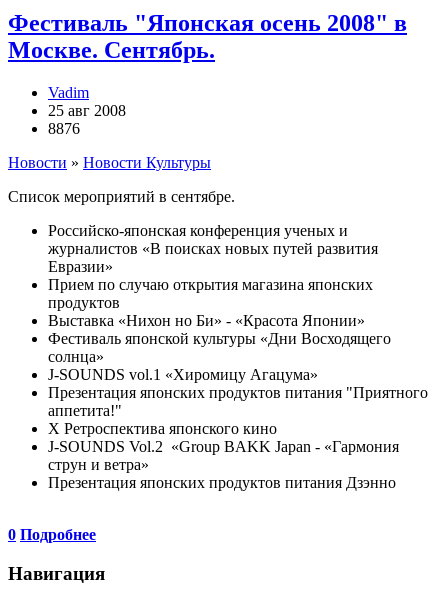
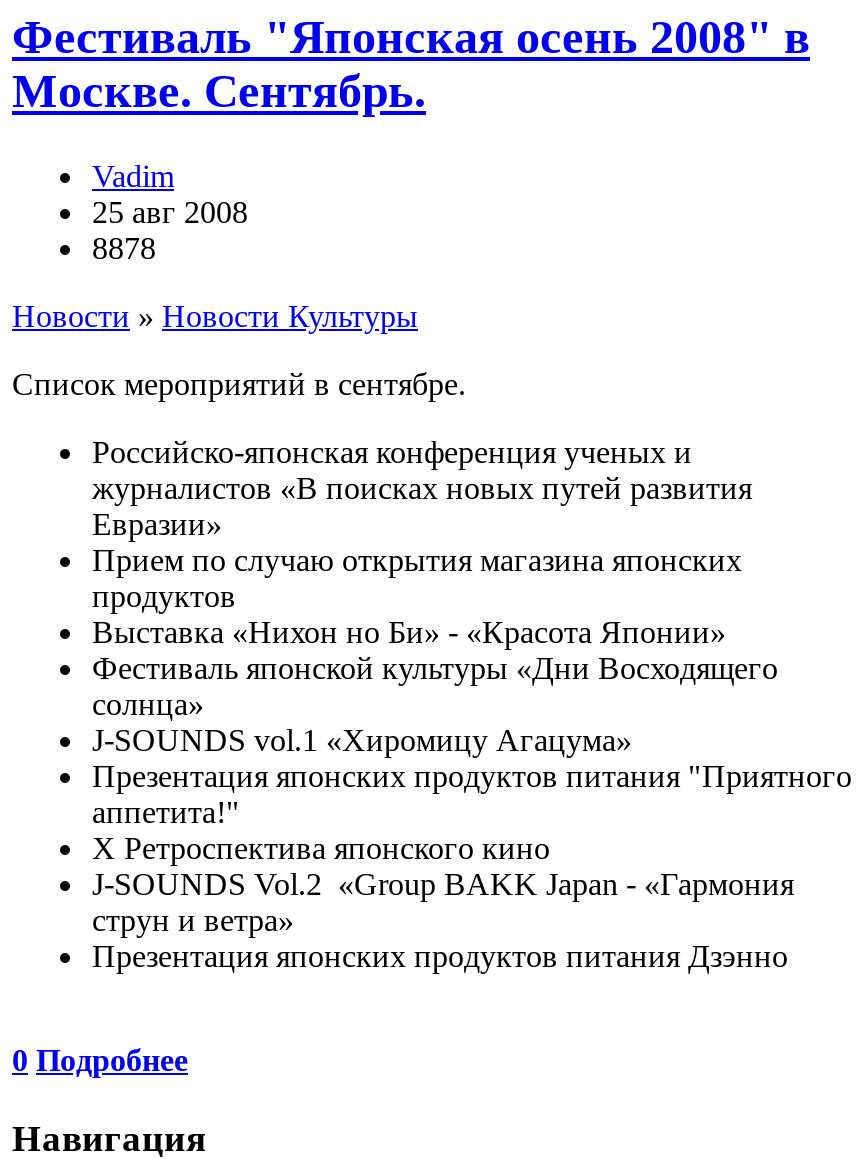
- 8876
+ 8878
